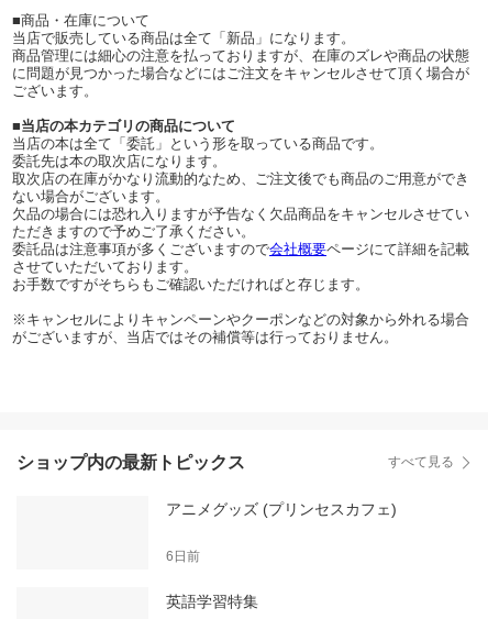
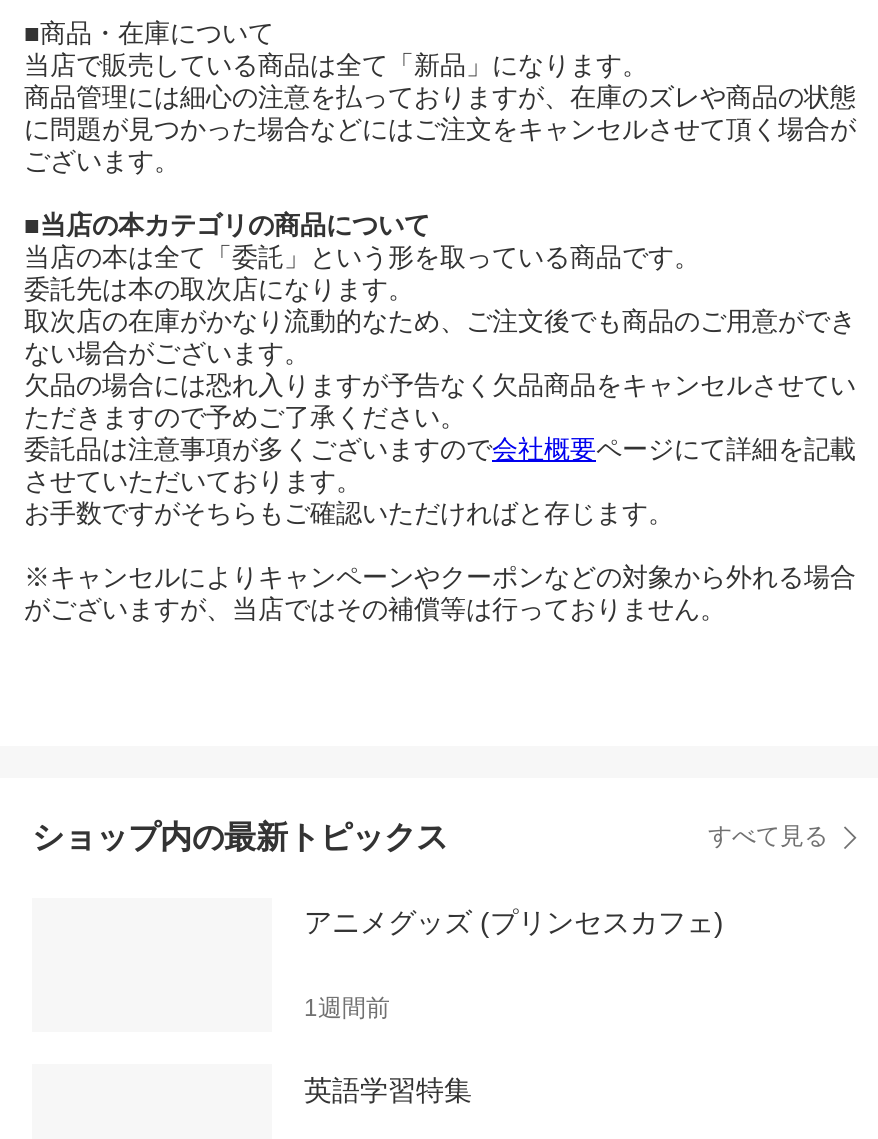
- 6日前
+ 1週間前
